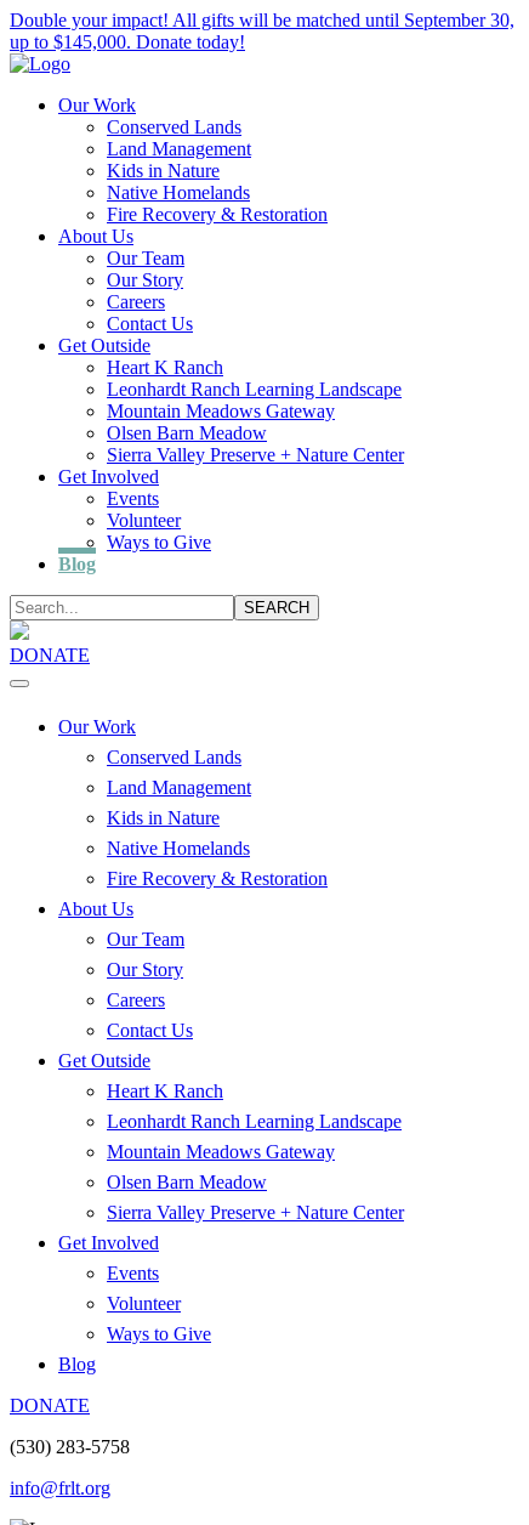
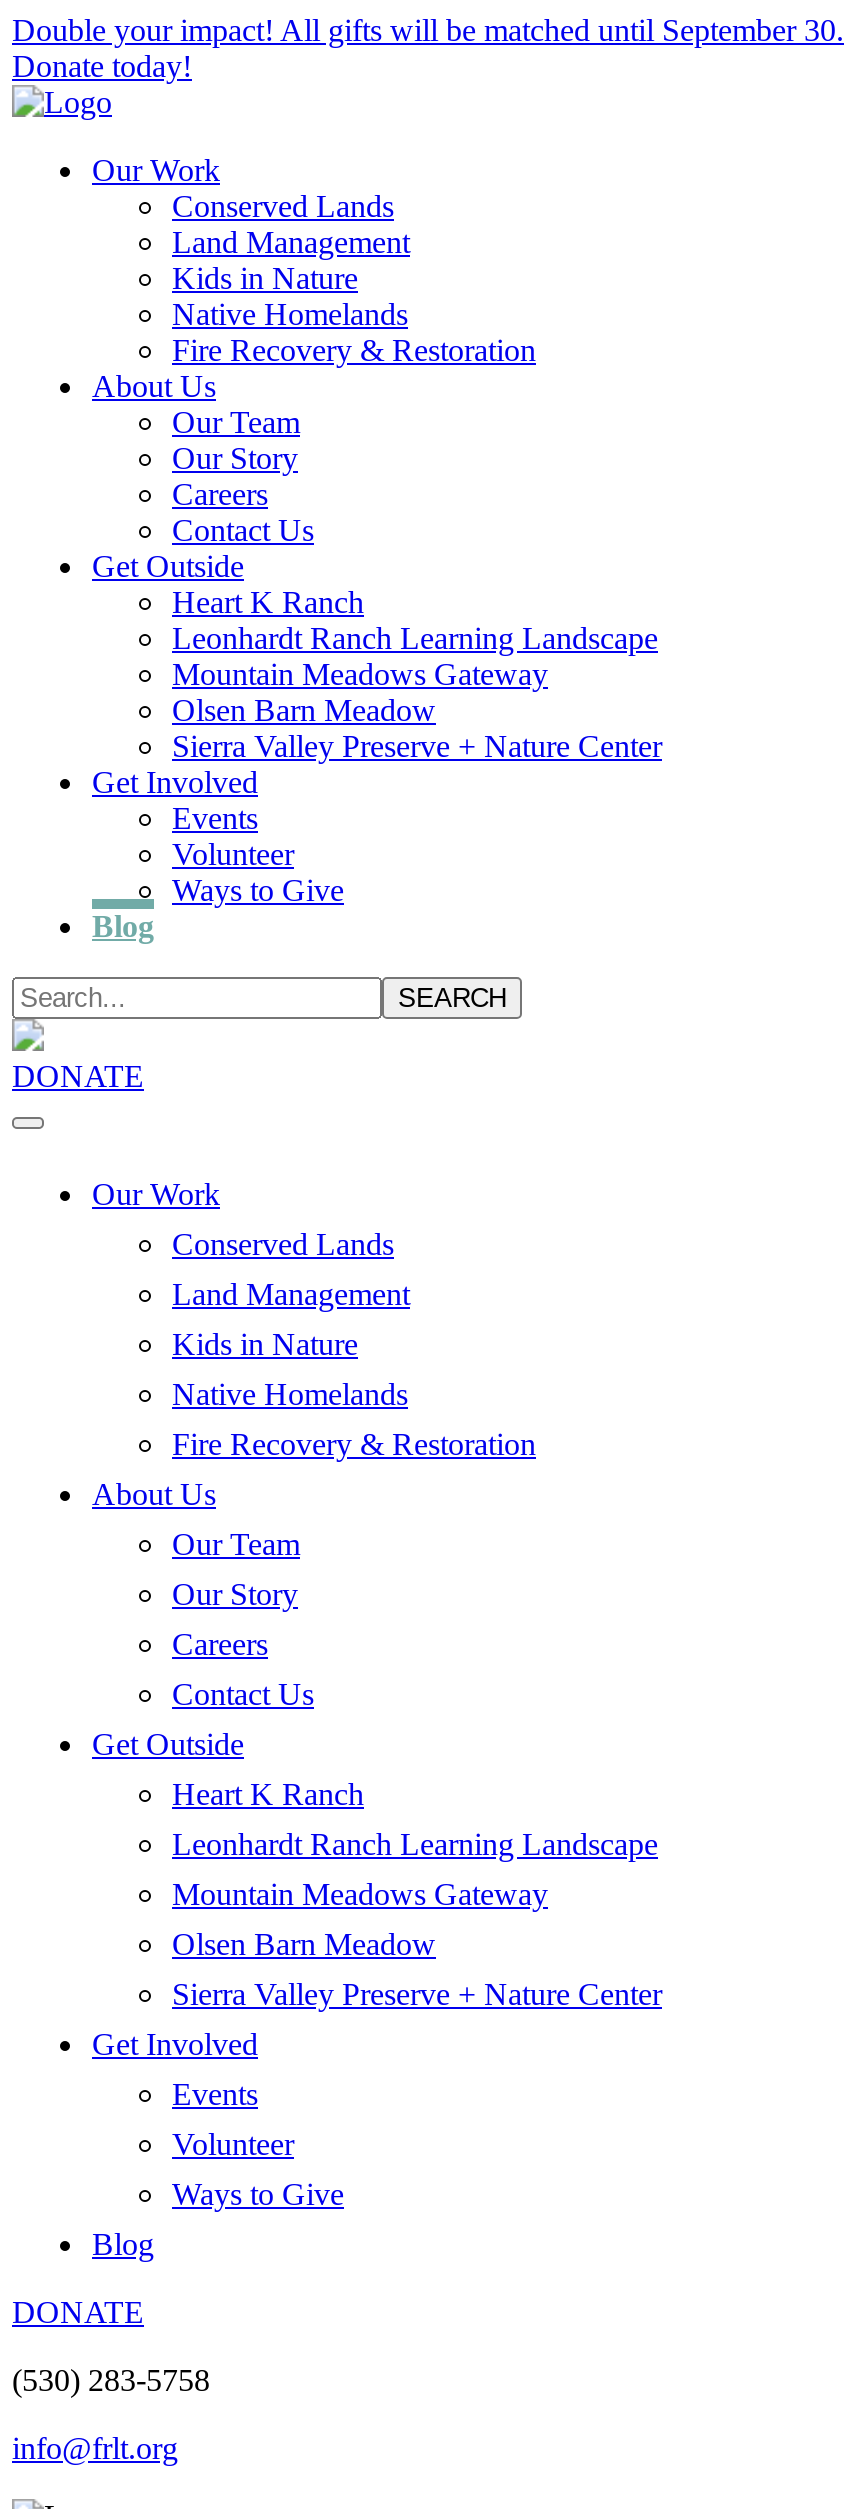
- Double your impact! All gifts will be matched until September 30,
- up to $145,000. Donate today!
+ Double your impact! All gifts will be matched until September 30.
+ Donate today!
